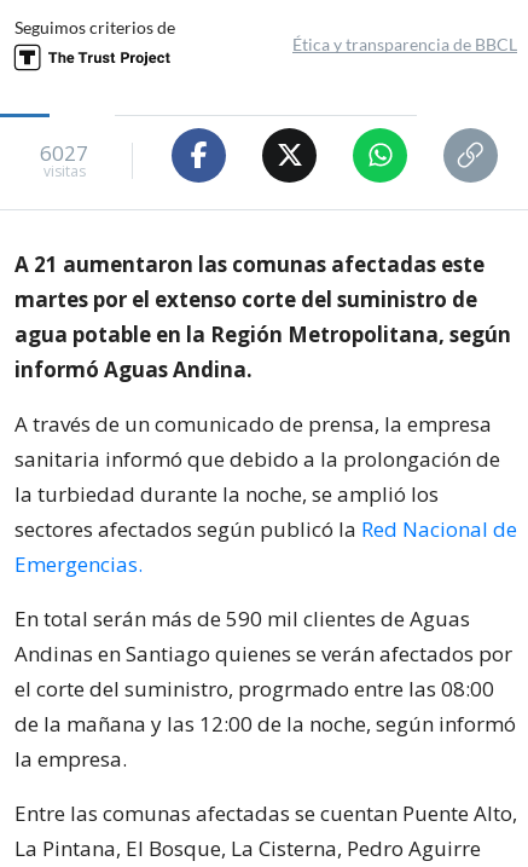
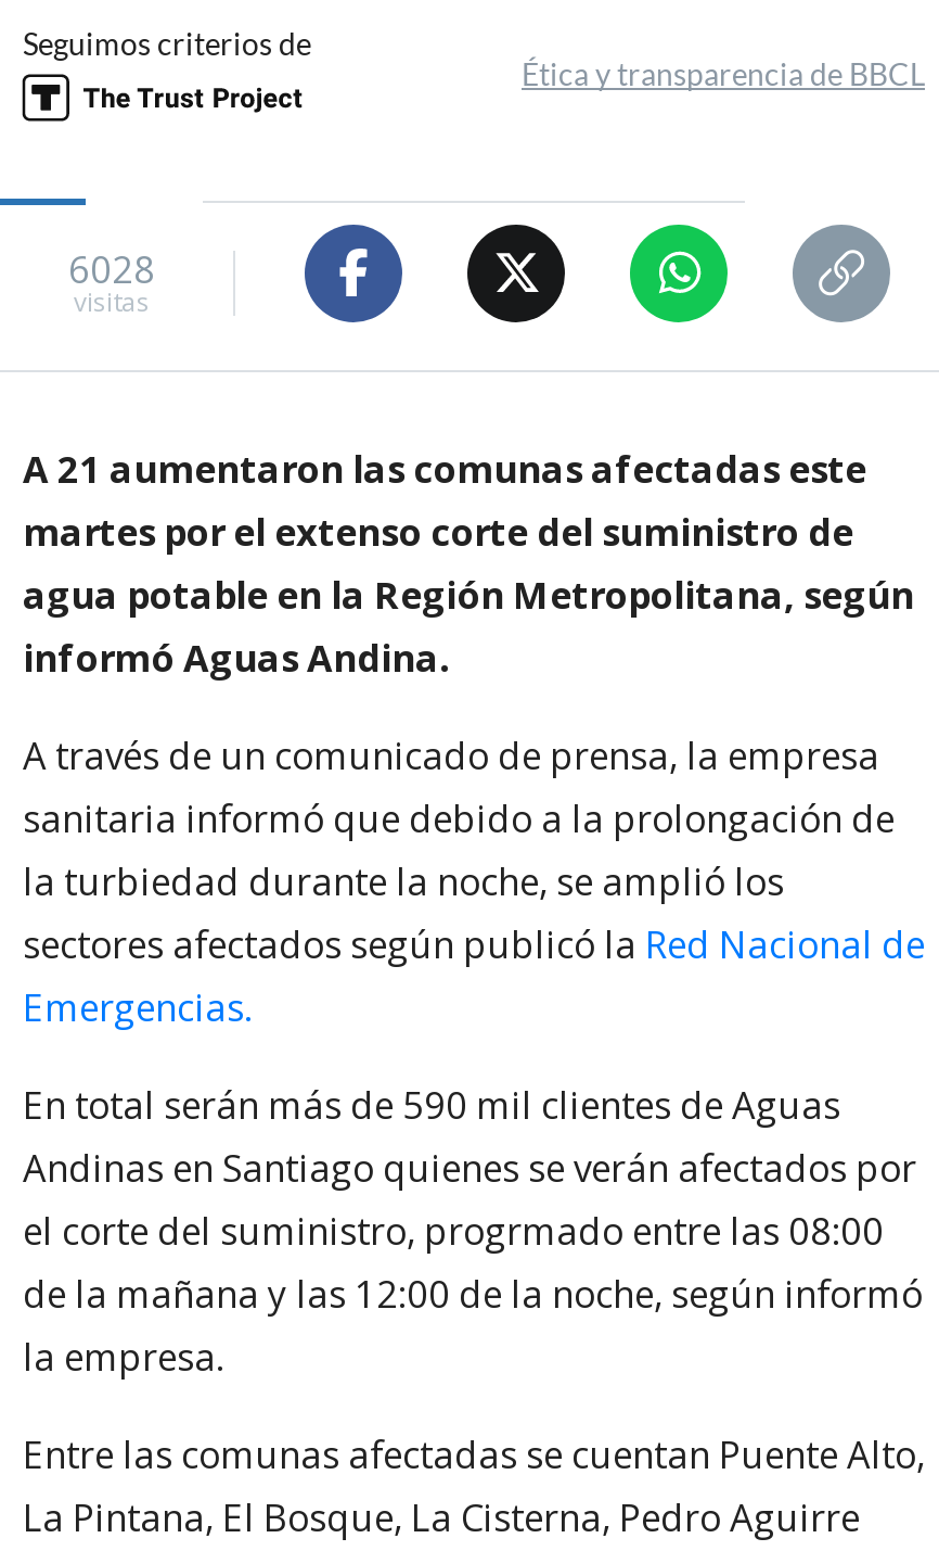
- 6027
+ 6028
